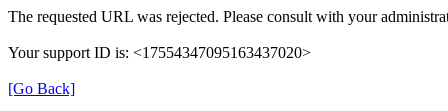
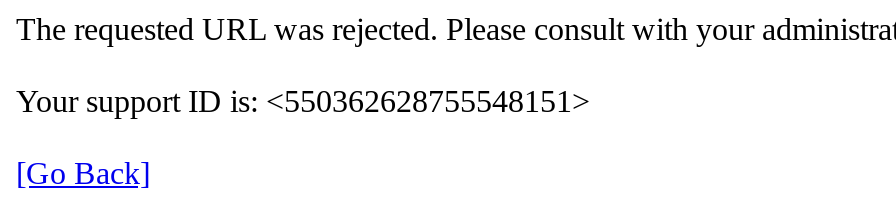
- Your support ID is: <17554347095163437020>
+ Your support ID is: <550362628755548151>
